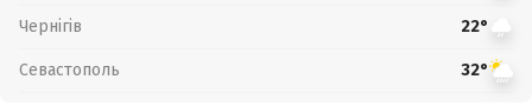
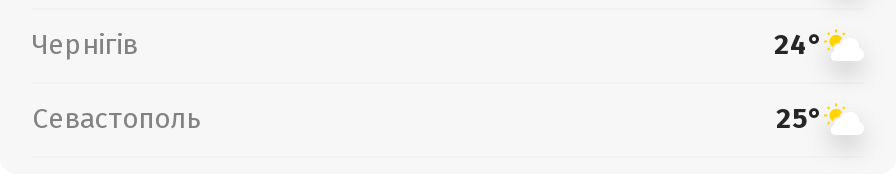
- 22°
+ 24°

- 32°
+ 25°
